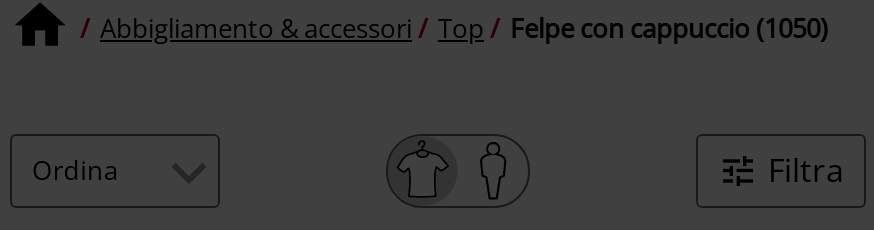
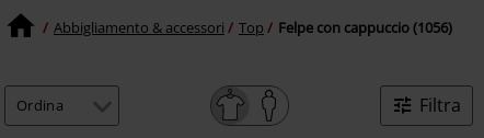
- Felpe con cappuccio (1050)
+ Felpe con cappuccio (1056)
